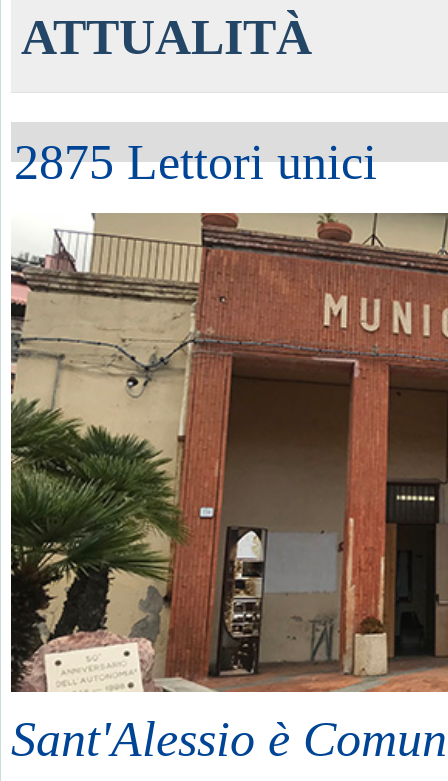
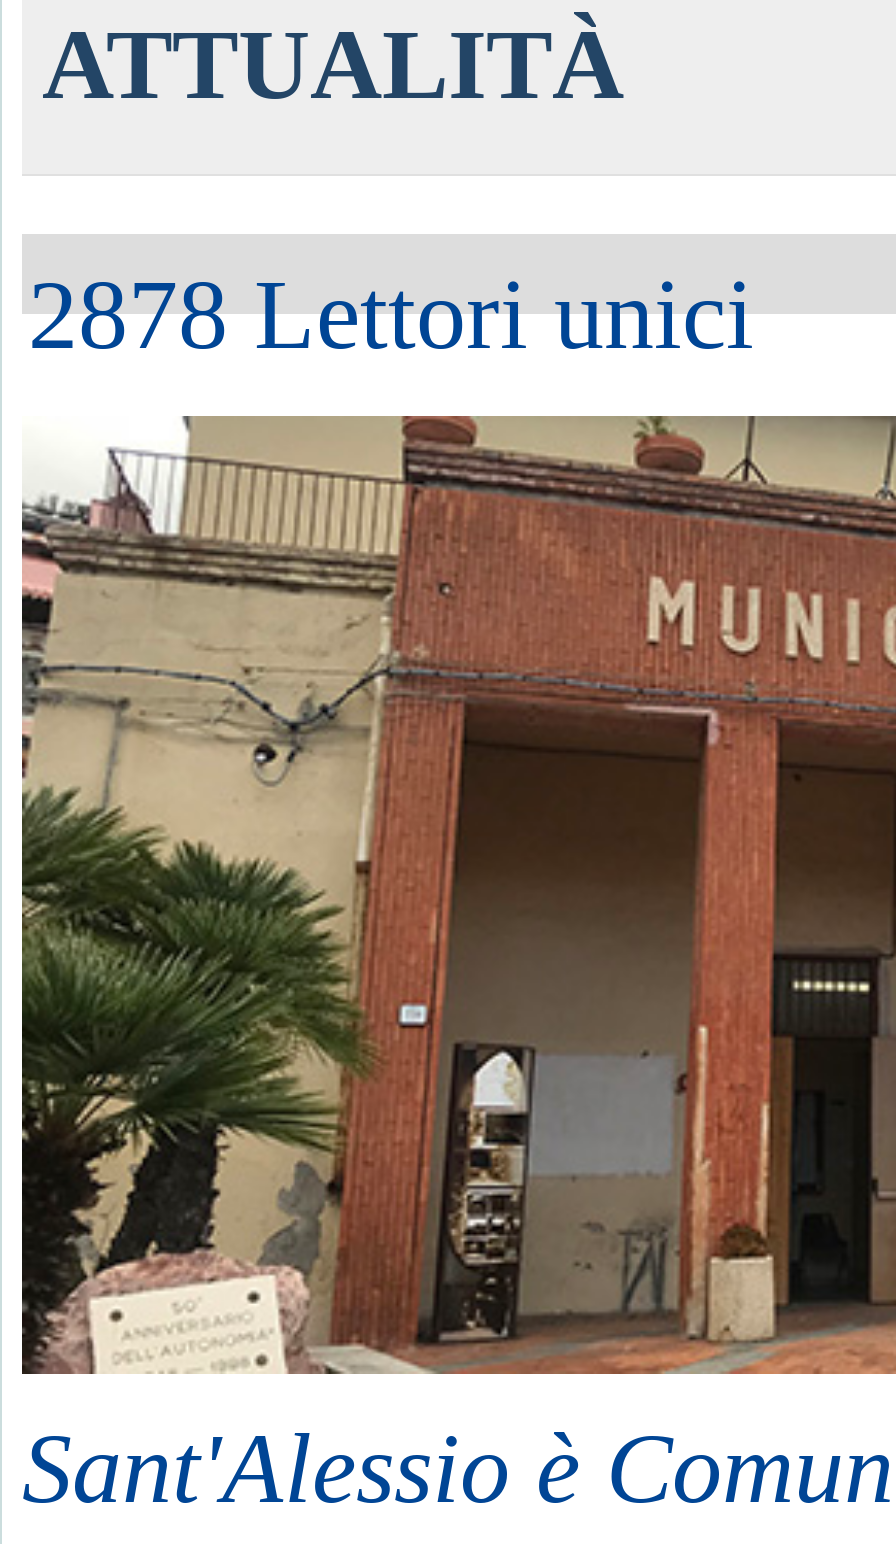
- 2875 Lettori unici
+ 2878 Lettori unici
